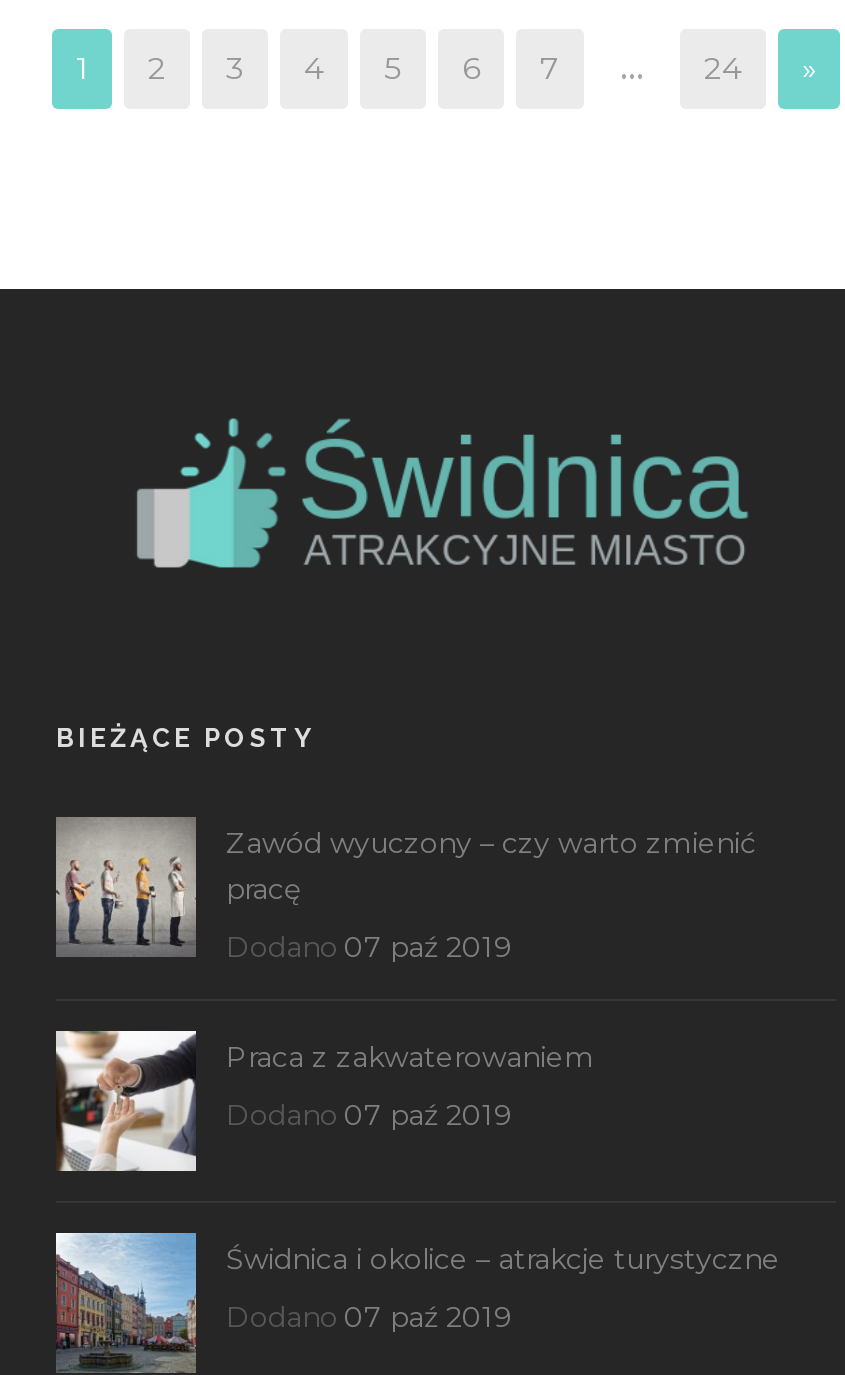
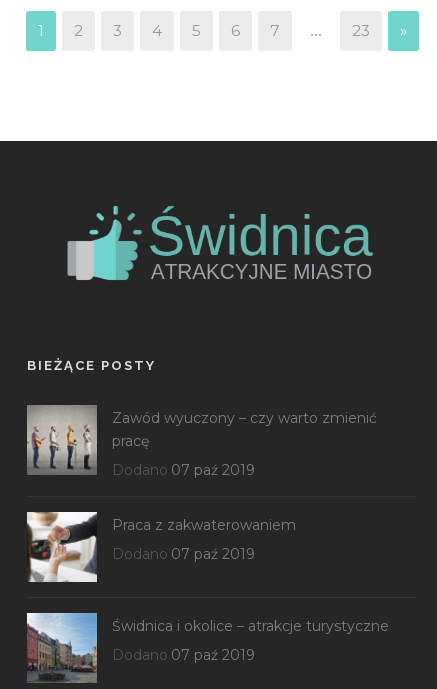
- 24
+ 23
